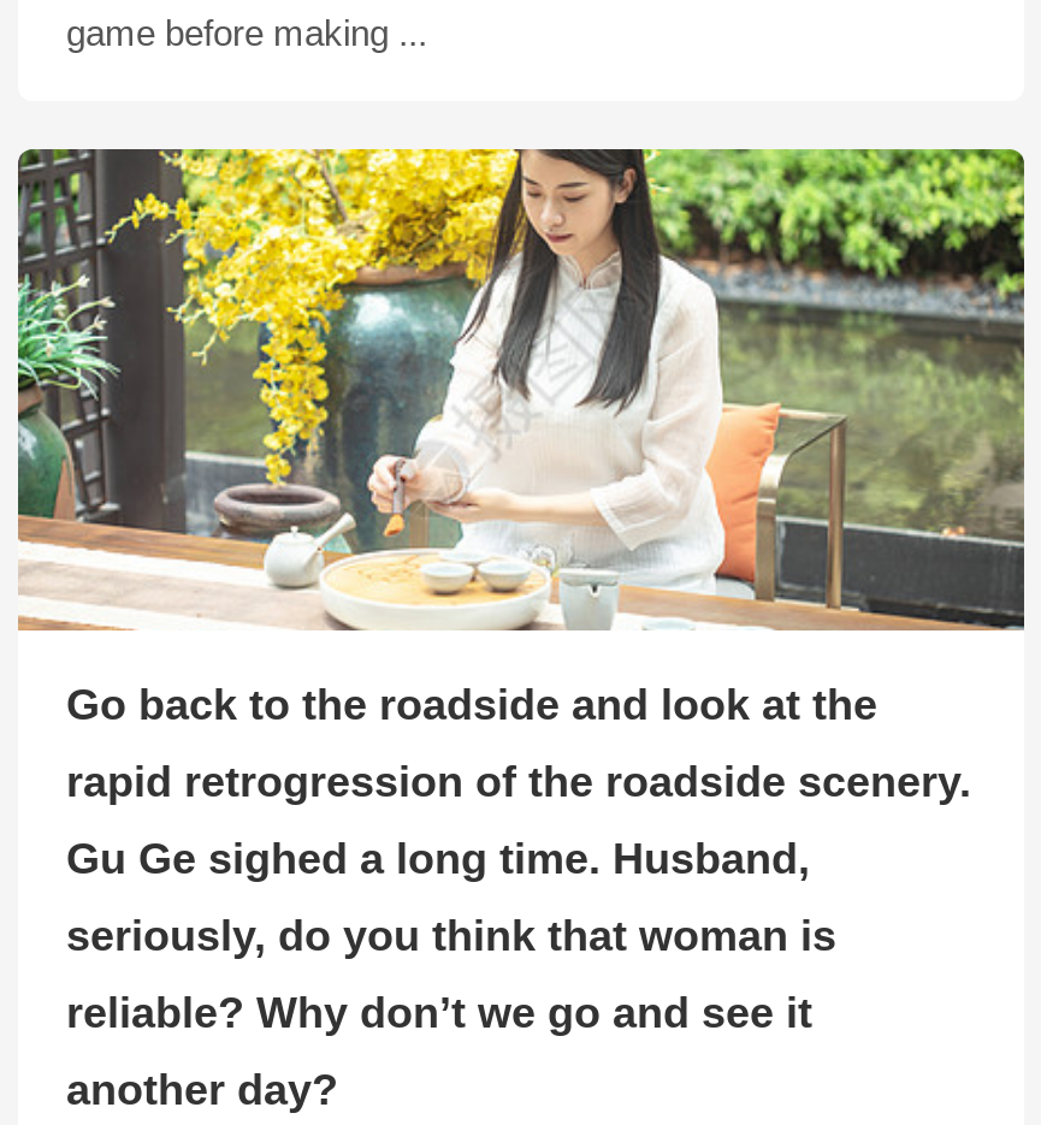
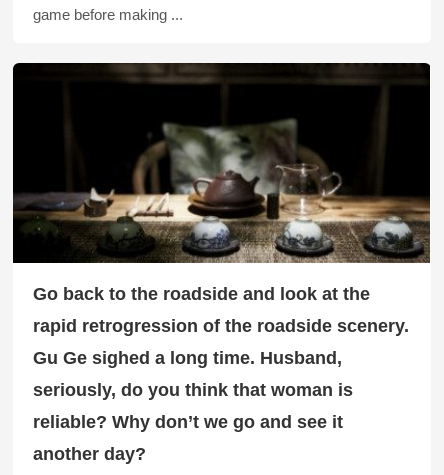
- [image]
+ [image]
